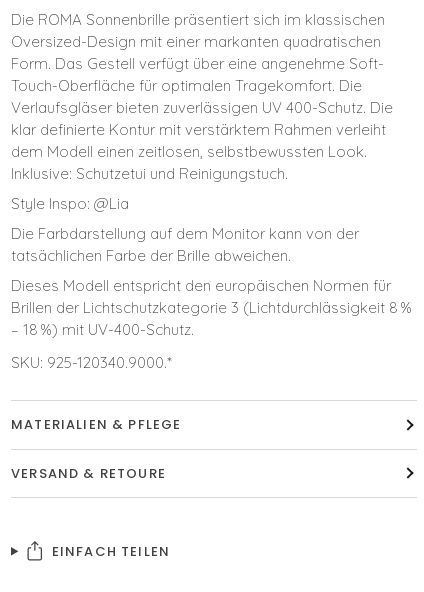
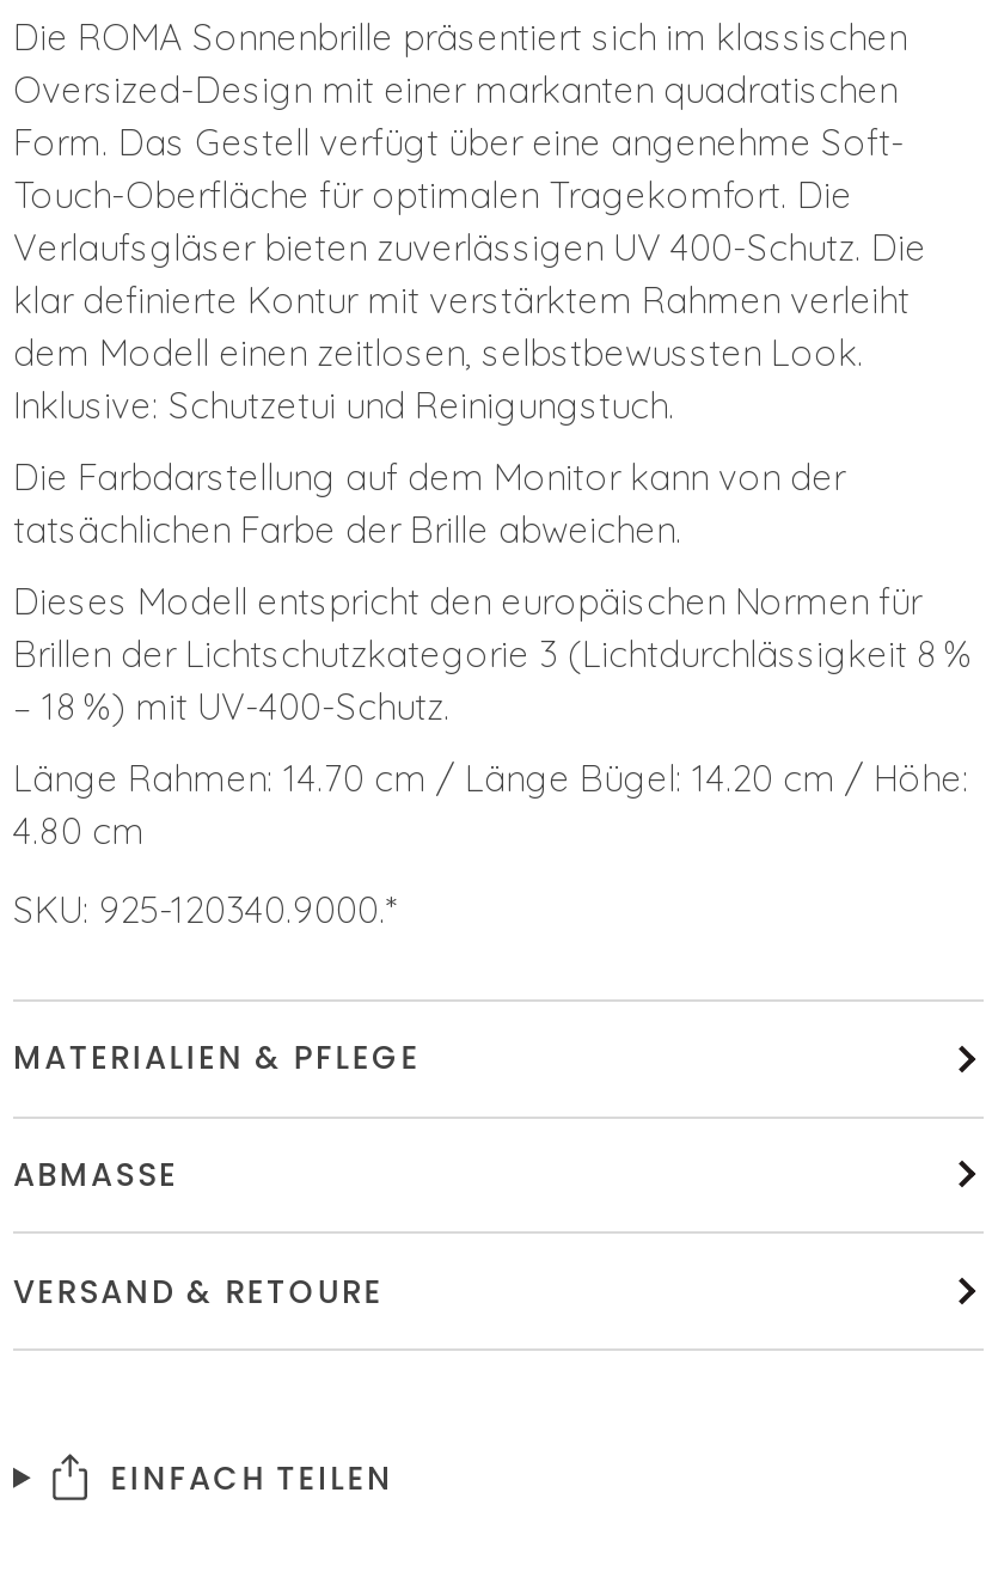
- Style Inspo: @Lia

moved up: Die Farbdarstellung auf dem Monitor kann von der | tatsächlichen Farbe der Brille abweichen. | Dieses Modell entspricht den europäischen Normen für | Brillen der Lichtschutzkategorie 3 (Lichtdurchlässigkeit 8 % | – 18 %) mit UV-400-Schutz.

+ Länge Rahmen: 14.70 cm / Länge Bügel: 14.20 cm / Höhe:
+ 4.80 cm

+ ABMASSE
